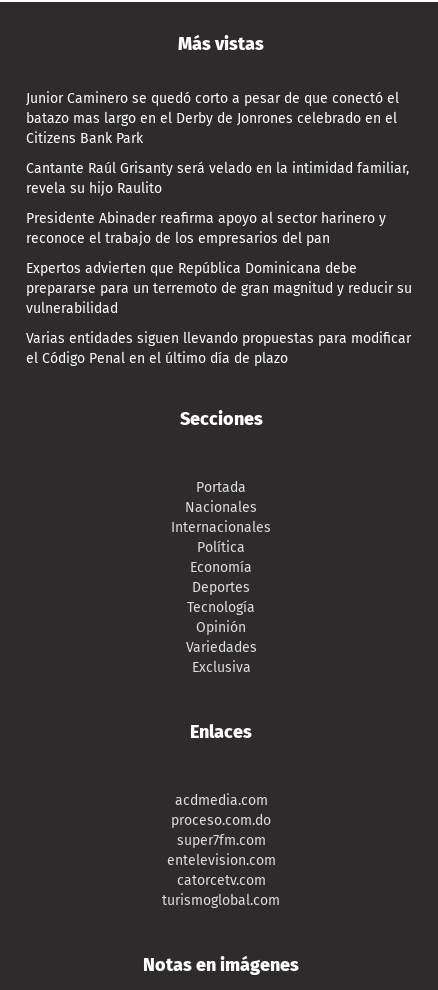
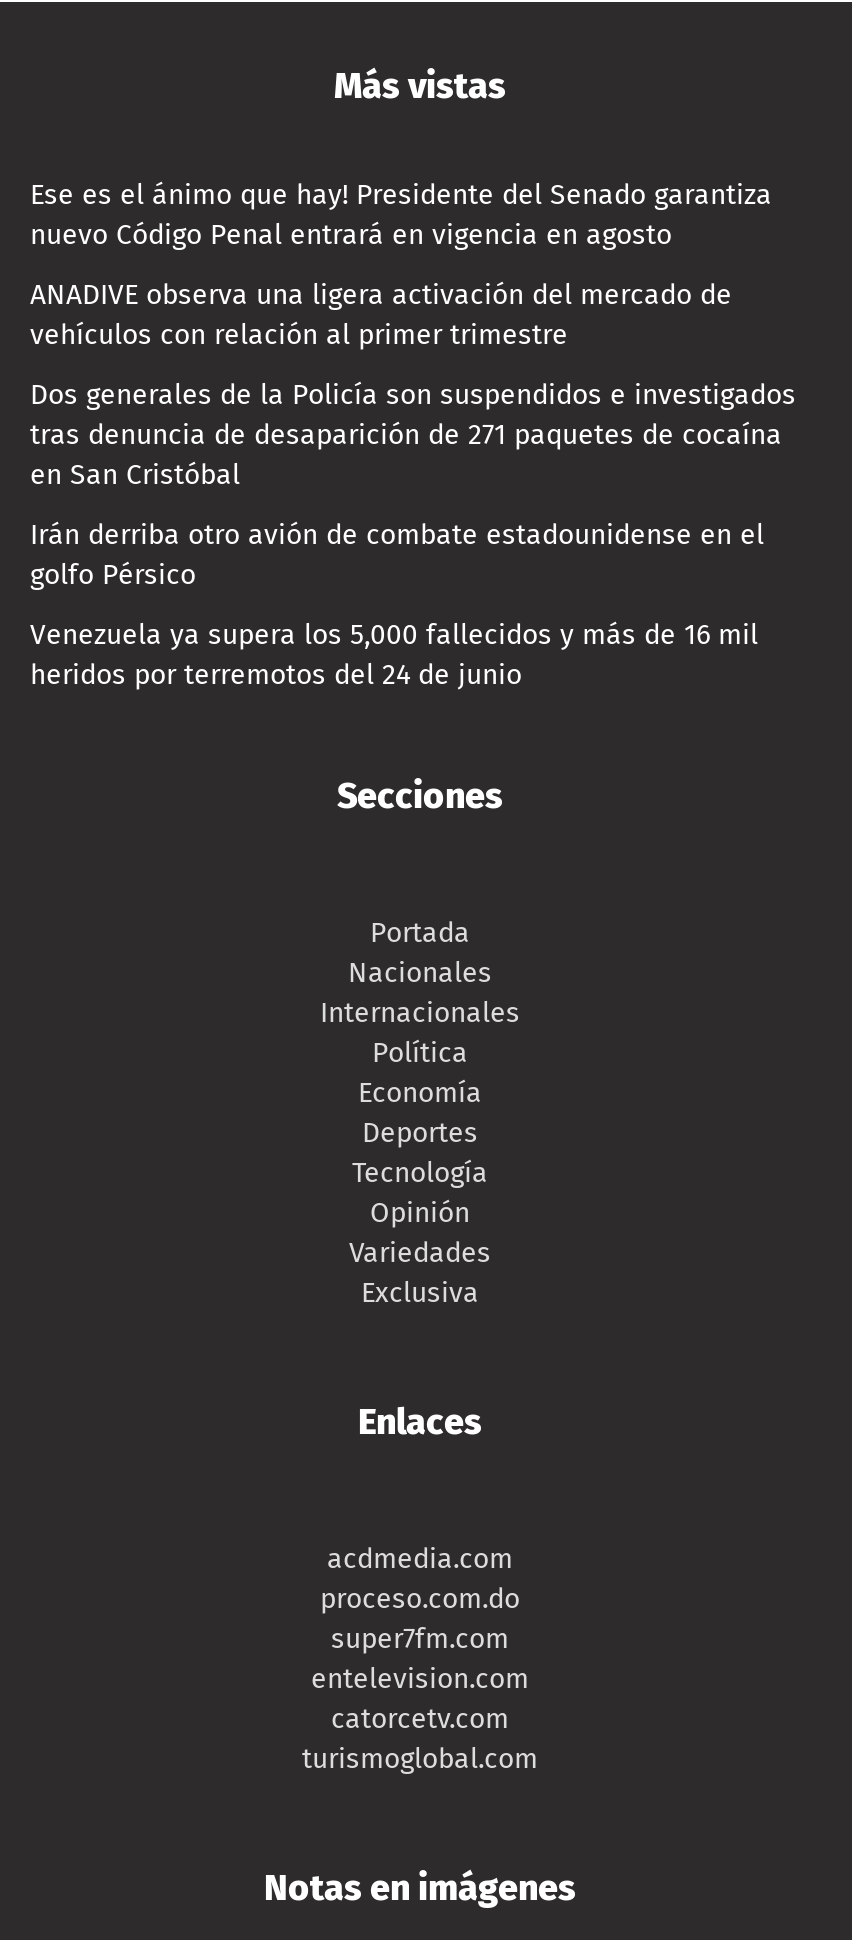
- Junior Caminero se quedó corto a pesar de que conectó el
- batazo mas largo en el Derby de Jonrones celebrado en el
- Citizens Bank Park
+ Ese es el ánimo que hay! Presidente del Senado garantiza
+ nuevo Código Penal entrará en vigencia en agosto

- Cantante Raúl Grisanty será velado en la intimidad familiar,
- revela su hijo Raulito
+ ANADIVE observa una ligera activación del mercado de
+ vehículos con relación al primer trimestre

- Presidente Abinader reafirma apoyo al sector harinero y
- reconoce el trabajo de los empresarios del pan
+ Dos generales de la Policía son suspendidos e investigados
+ tras denuncia de desaparición de 271 paquetes de cocaína
+ en San Cristóbal

- Expertos advierten que República Dominicana debe
- prepararse para un terremoto de gran magnitud y reducir su
- vulnerabilidad
+ Irán derriba otro avión de combate estadounidense en el
+ golfo Pérsico

- Varias entidades siguen llevando propuestas para modificar
- el Código Penal en el último día de plazo
+ Venezuela ya supera los 5,000 fallecidos y más de 16 mil
+ heridos por terremotos del 24 de junio
